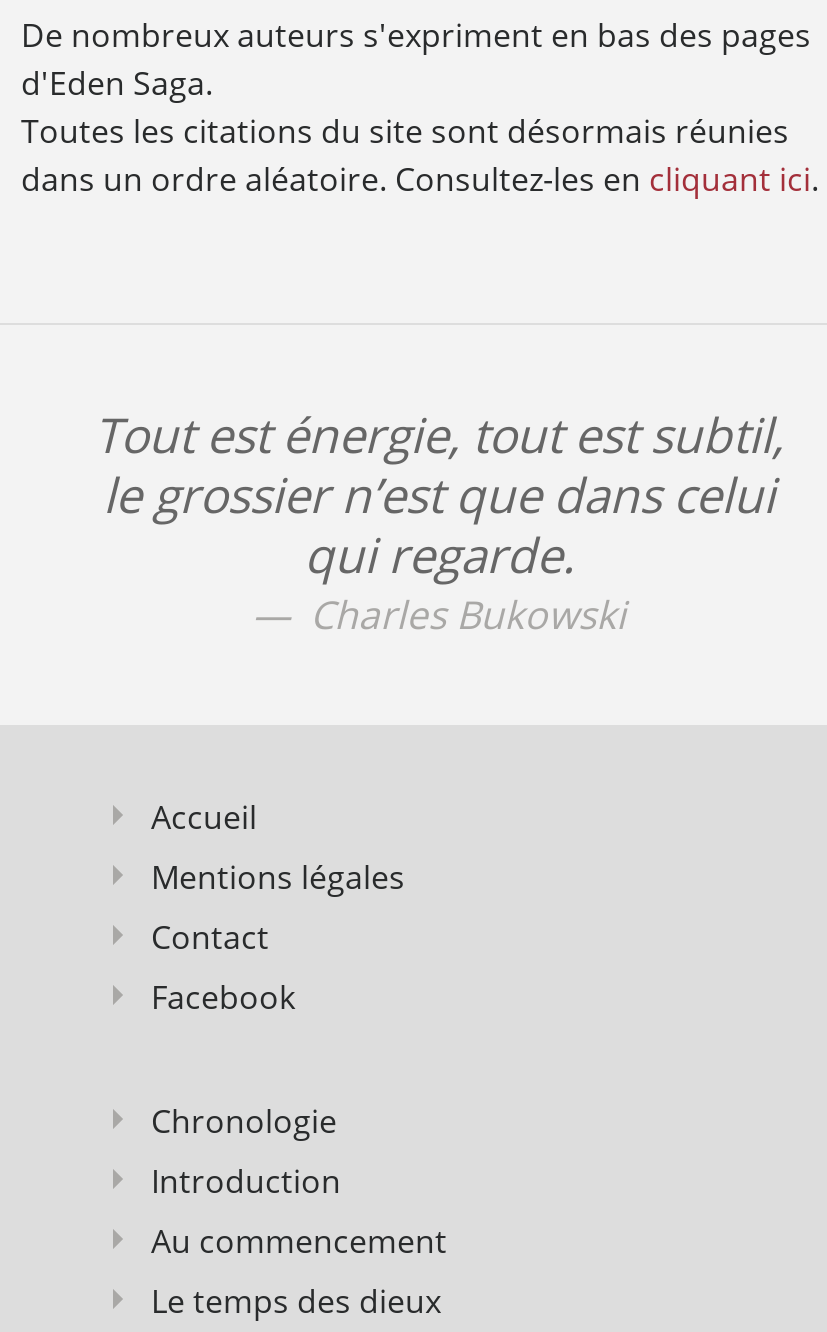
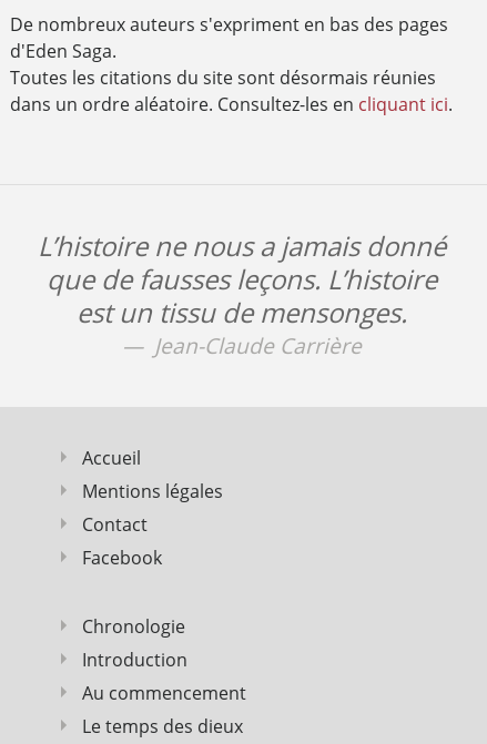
- Tout est énergie, tout est subtil,
- le grossier n’est que dans celui
- qui regarde.
- Charles Bukowski
+ L’histoire ne nous a jamais donné
+ que de fausses leçons. L’histoire
+ est un tissu de mensonges.
+ Jean-Claude Carrière
